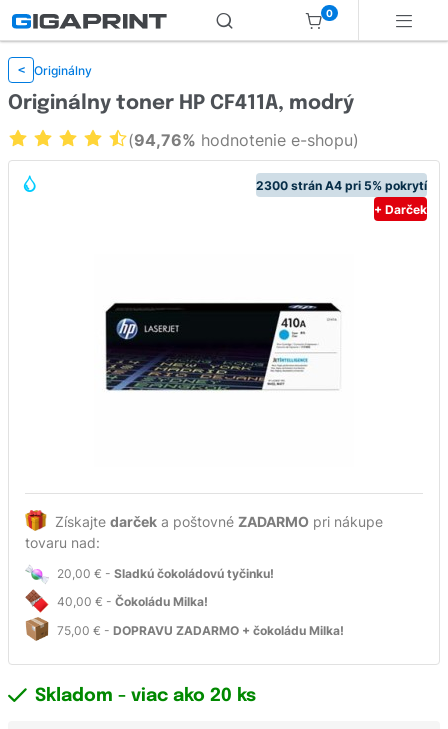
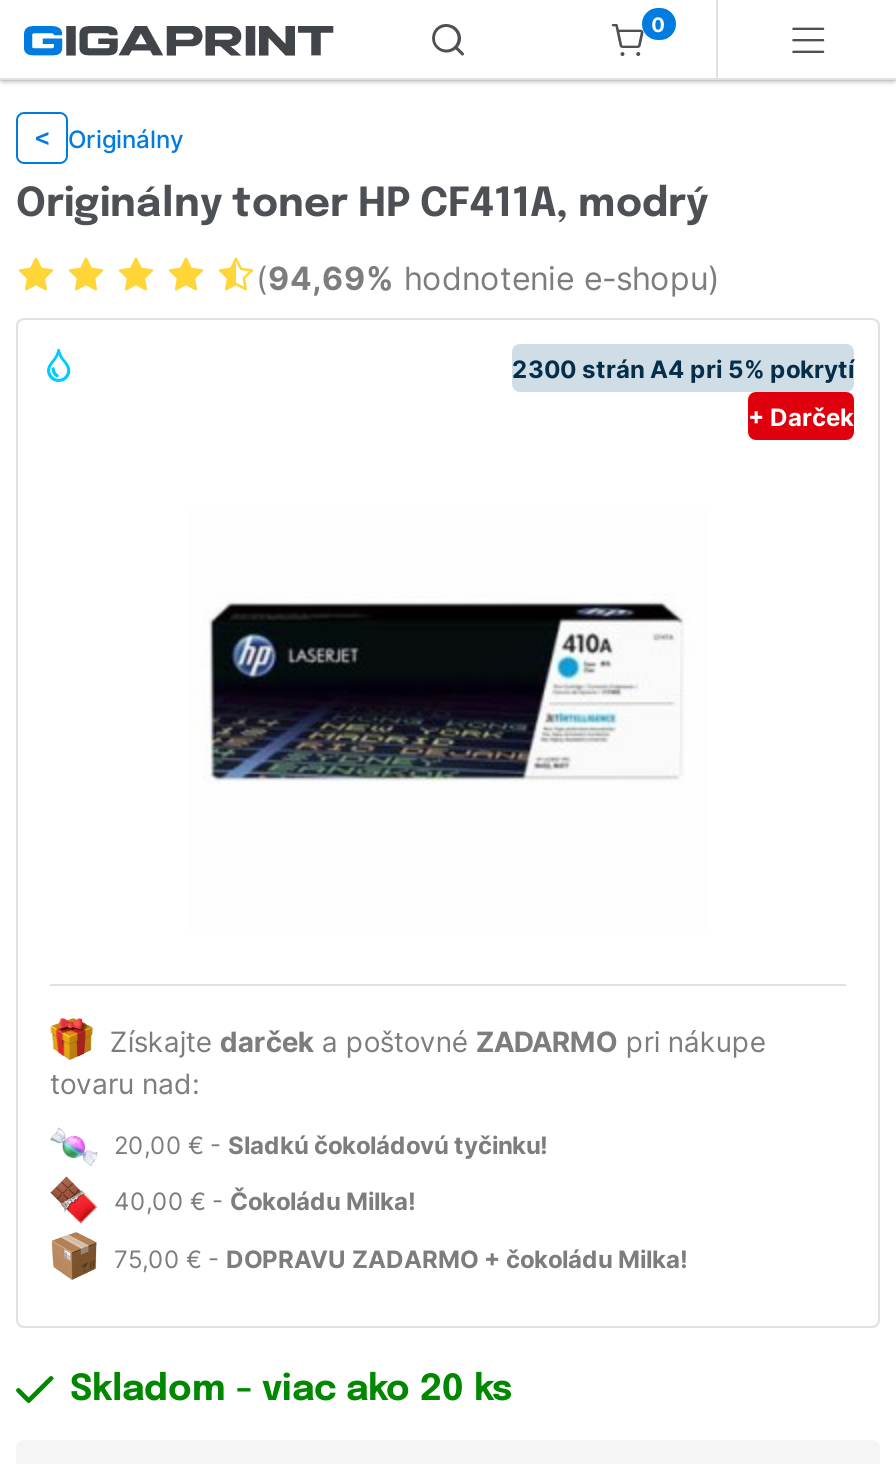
- (94,76% hodnotenie e-shopu)
+ (94,69% hodnotenie e-shopu)
